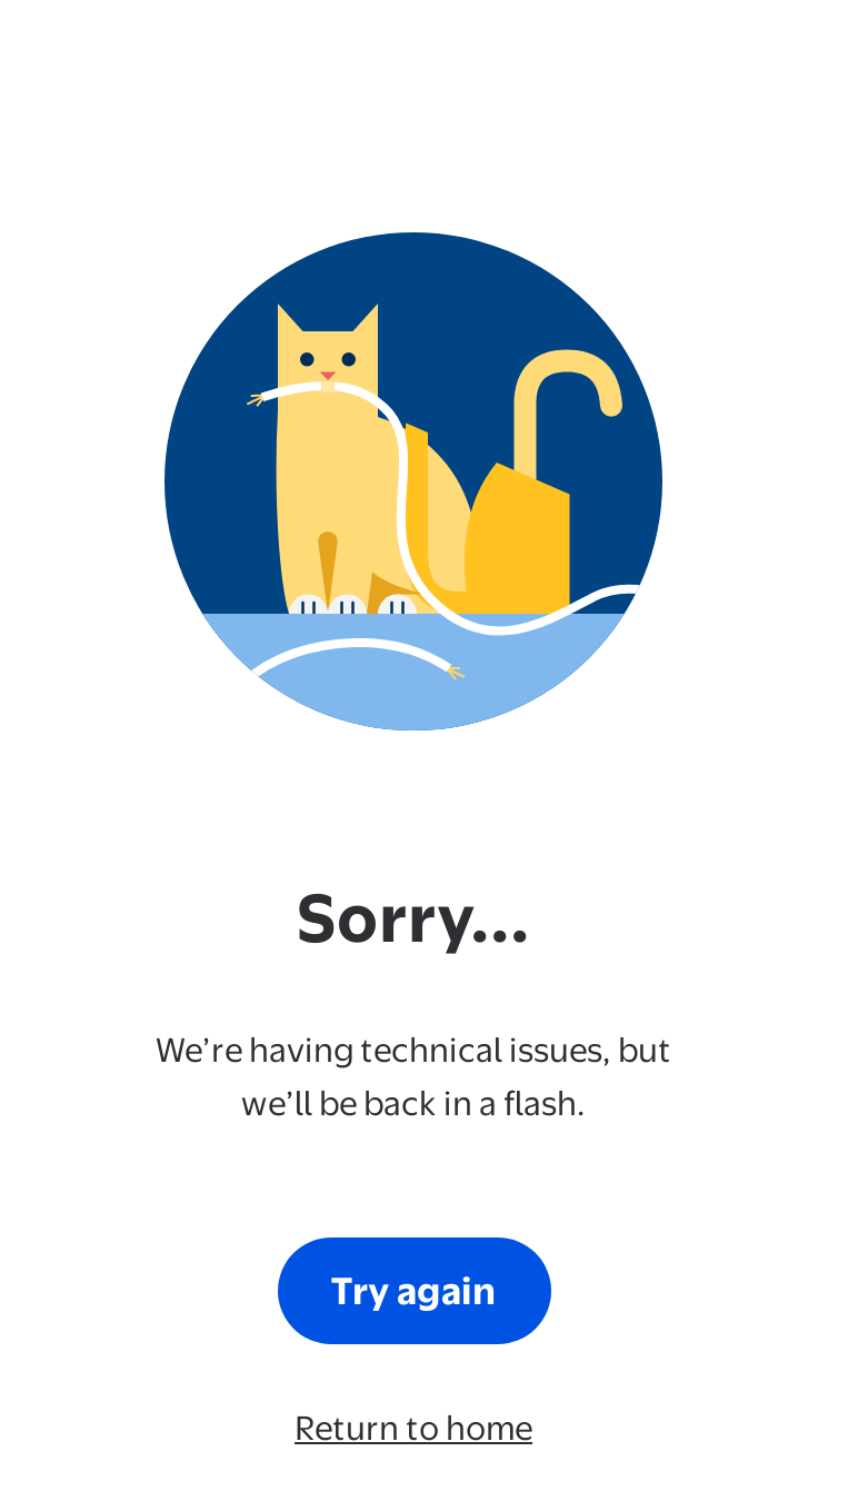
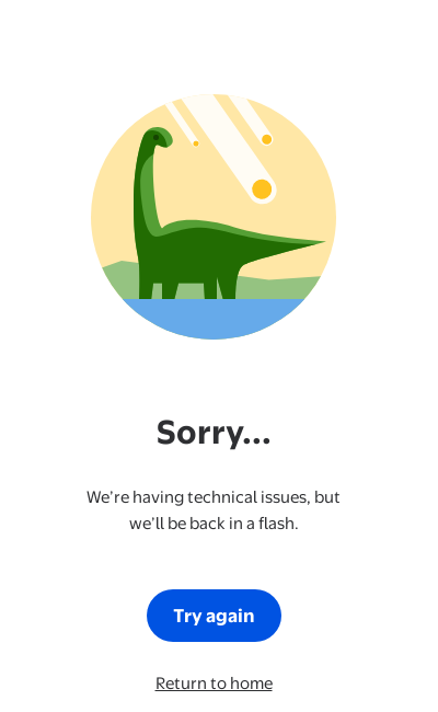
- [image]
+ [image]
